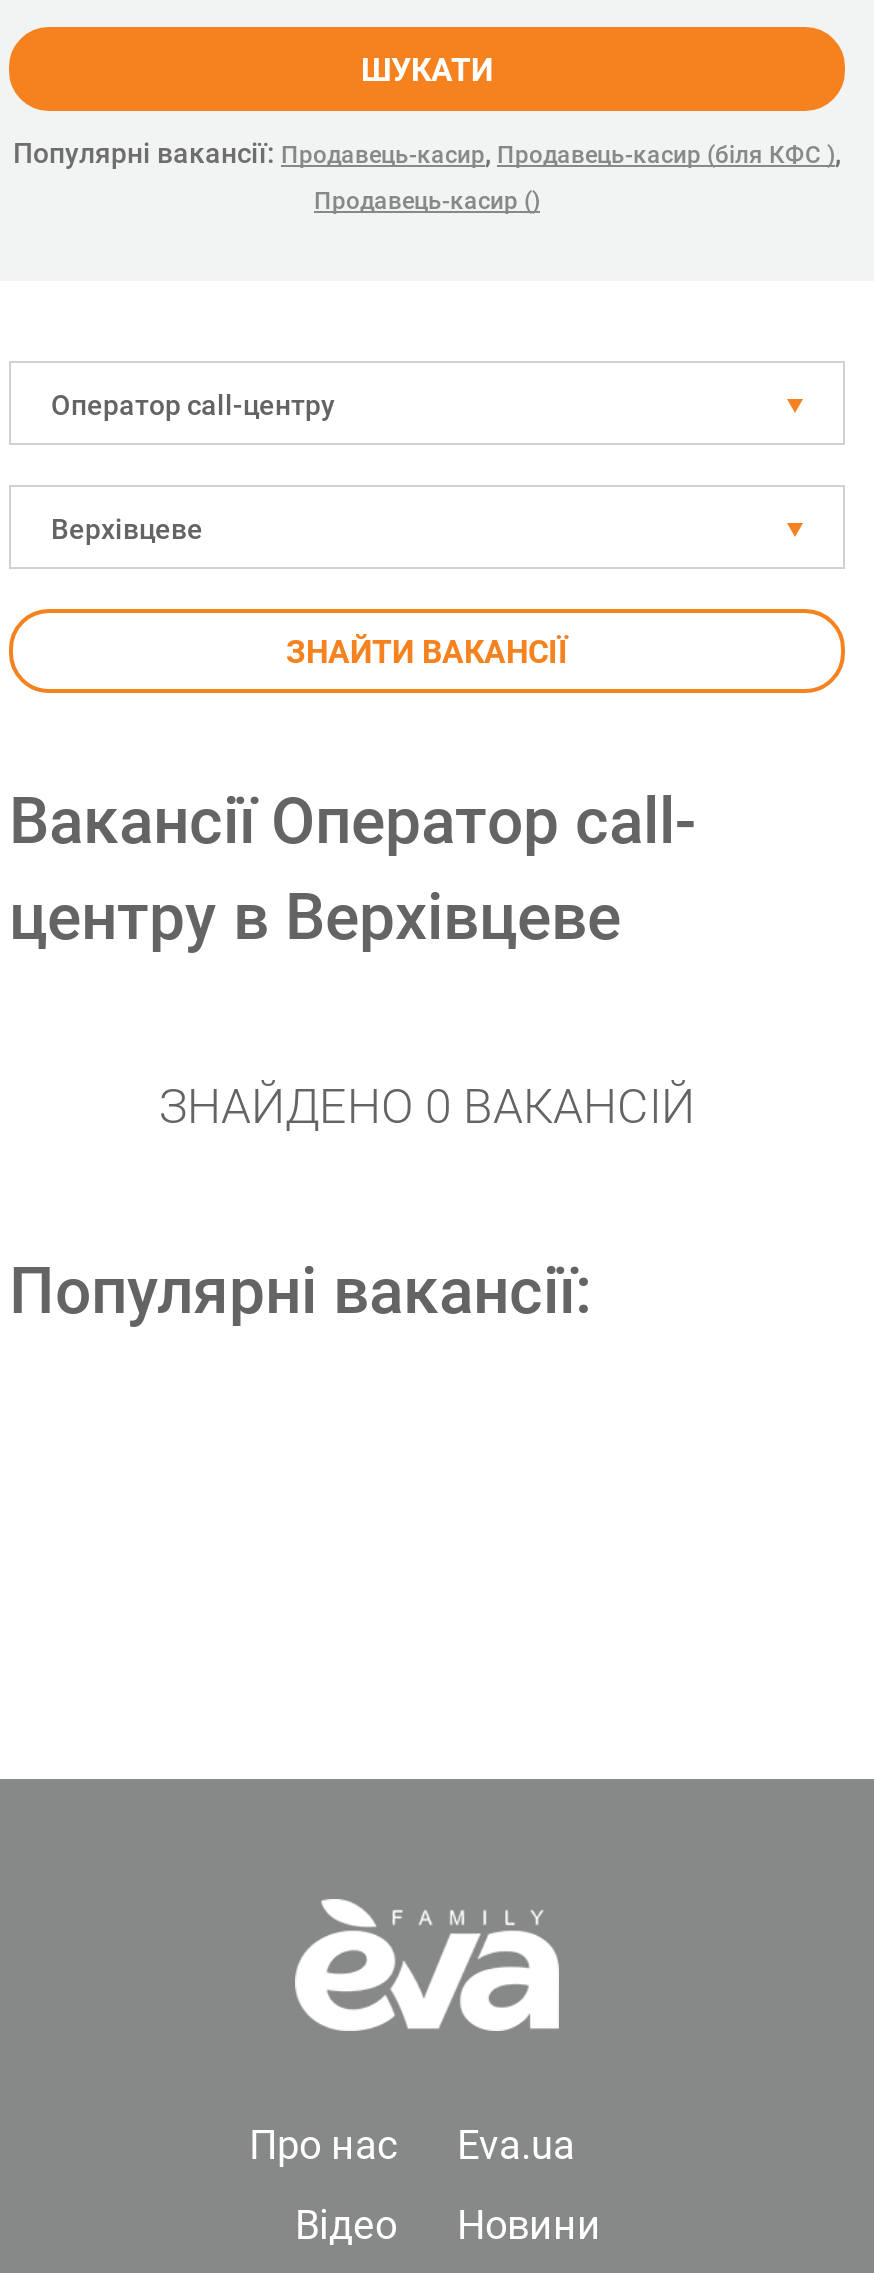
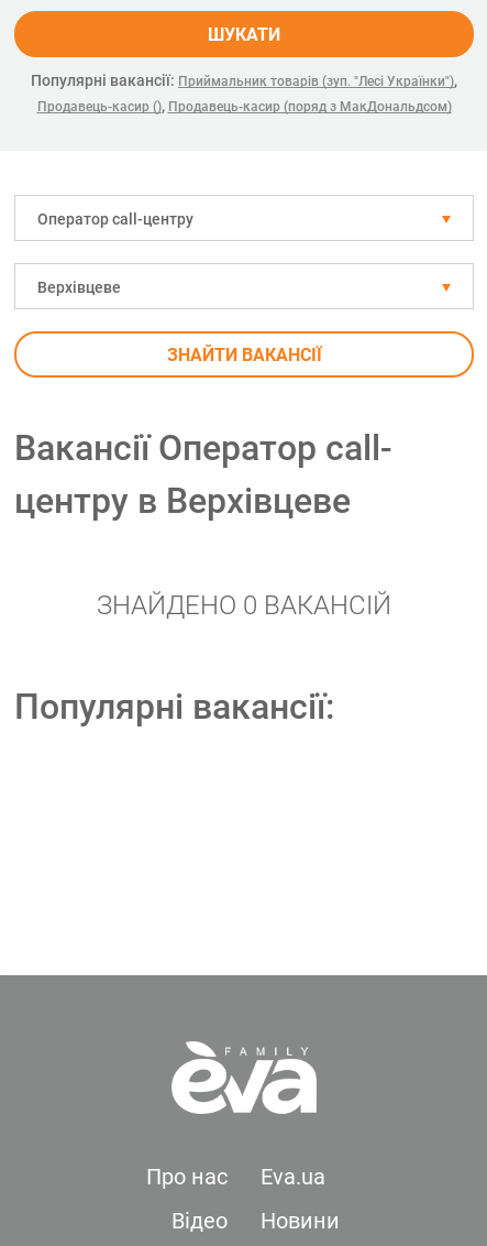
- Популярні вакансії: Продавець-касир, Продавець-касир (біля КФС ),
- Продавець-касир ()
+ Популярні вакансії: Приймальник товарів (зуп. "Лесі Українки"),
+ Продавець-касир (), Продавець-касир (поряд з МакДональдсом)
